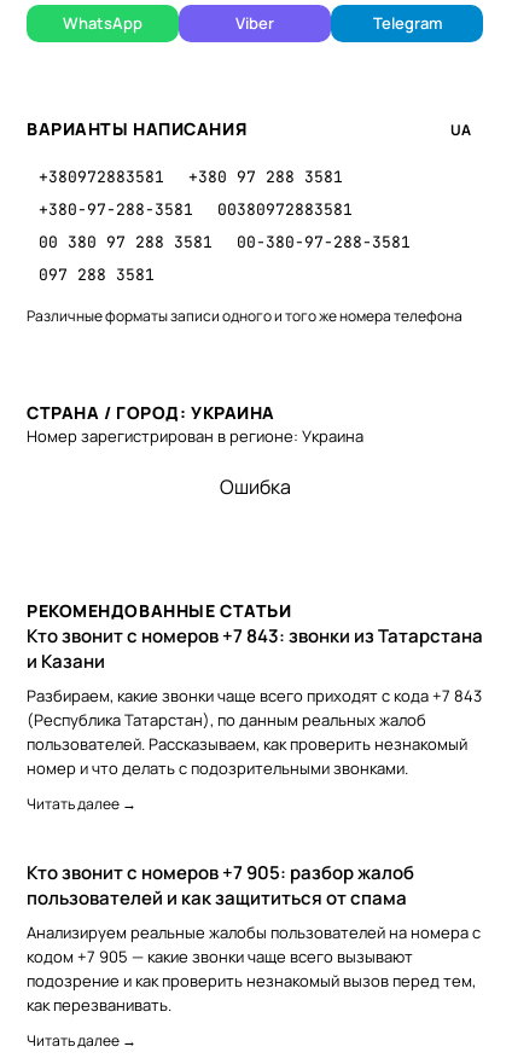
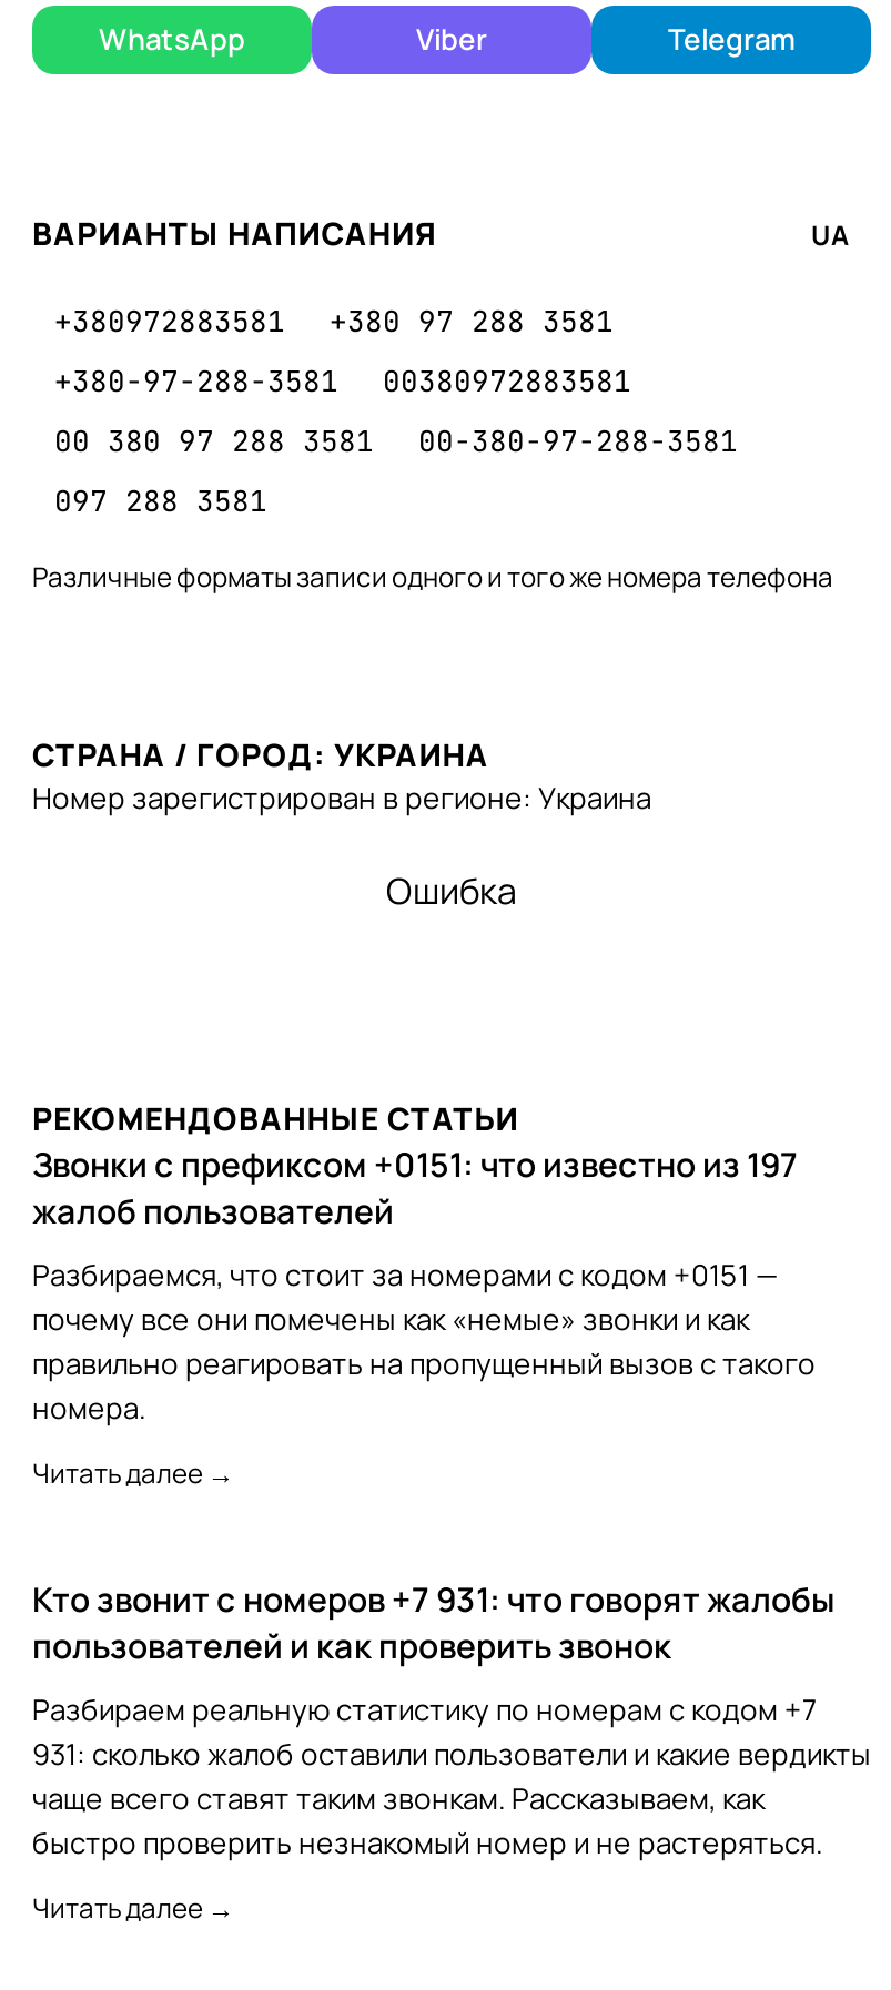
- Кто звонит с номеров +7 843: звонки из Татарстана
- и Казани
- Разбираем, какие звонки чаще всего приходят с кода +7 843
- (Республика Татарстан), по данным реальных жалоб
- пользователей. Рассказываем, как проверить незнакомый
- номер и что делать с подозрительными звонками.
+ Звонки с префиксом +0151: что известно из 197
+ жалоб пользователей
+ Разбираемся, что стоит за номерами с кодом +0151 —
+ почему все они помечены как «немые» звонки и как
+ правильно реагировать на пропущенный вызов с такого
+ номера.

- Кто звонит с номеров +7 905: разбор жалоб
- пользователей и как защититься от спама
- Анализируем реальные жалобы пользователей на номера с
- кодом +7 905 — какие звонки чаще всего вызывают
- подозрение и как проверить незнакомый вызов перед тем,
- как перезванивать.
+ Кто звонит с номеров +7 931: что говорят жалобы
+ пользователей и как проверить звонок
+ Разбираем реальную статистику по номерам с кодом +7
+ 931: сколько жалоб оставили пользователи и какие вердикты
+ чаще всего ставят таким звонкам. Рассказываем, как
+ быстро проверить незнакомый номер и не растеряться.
